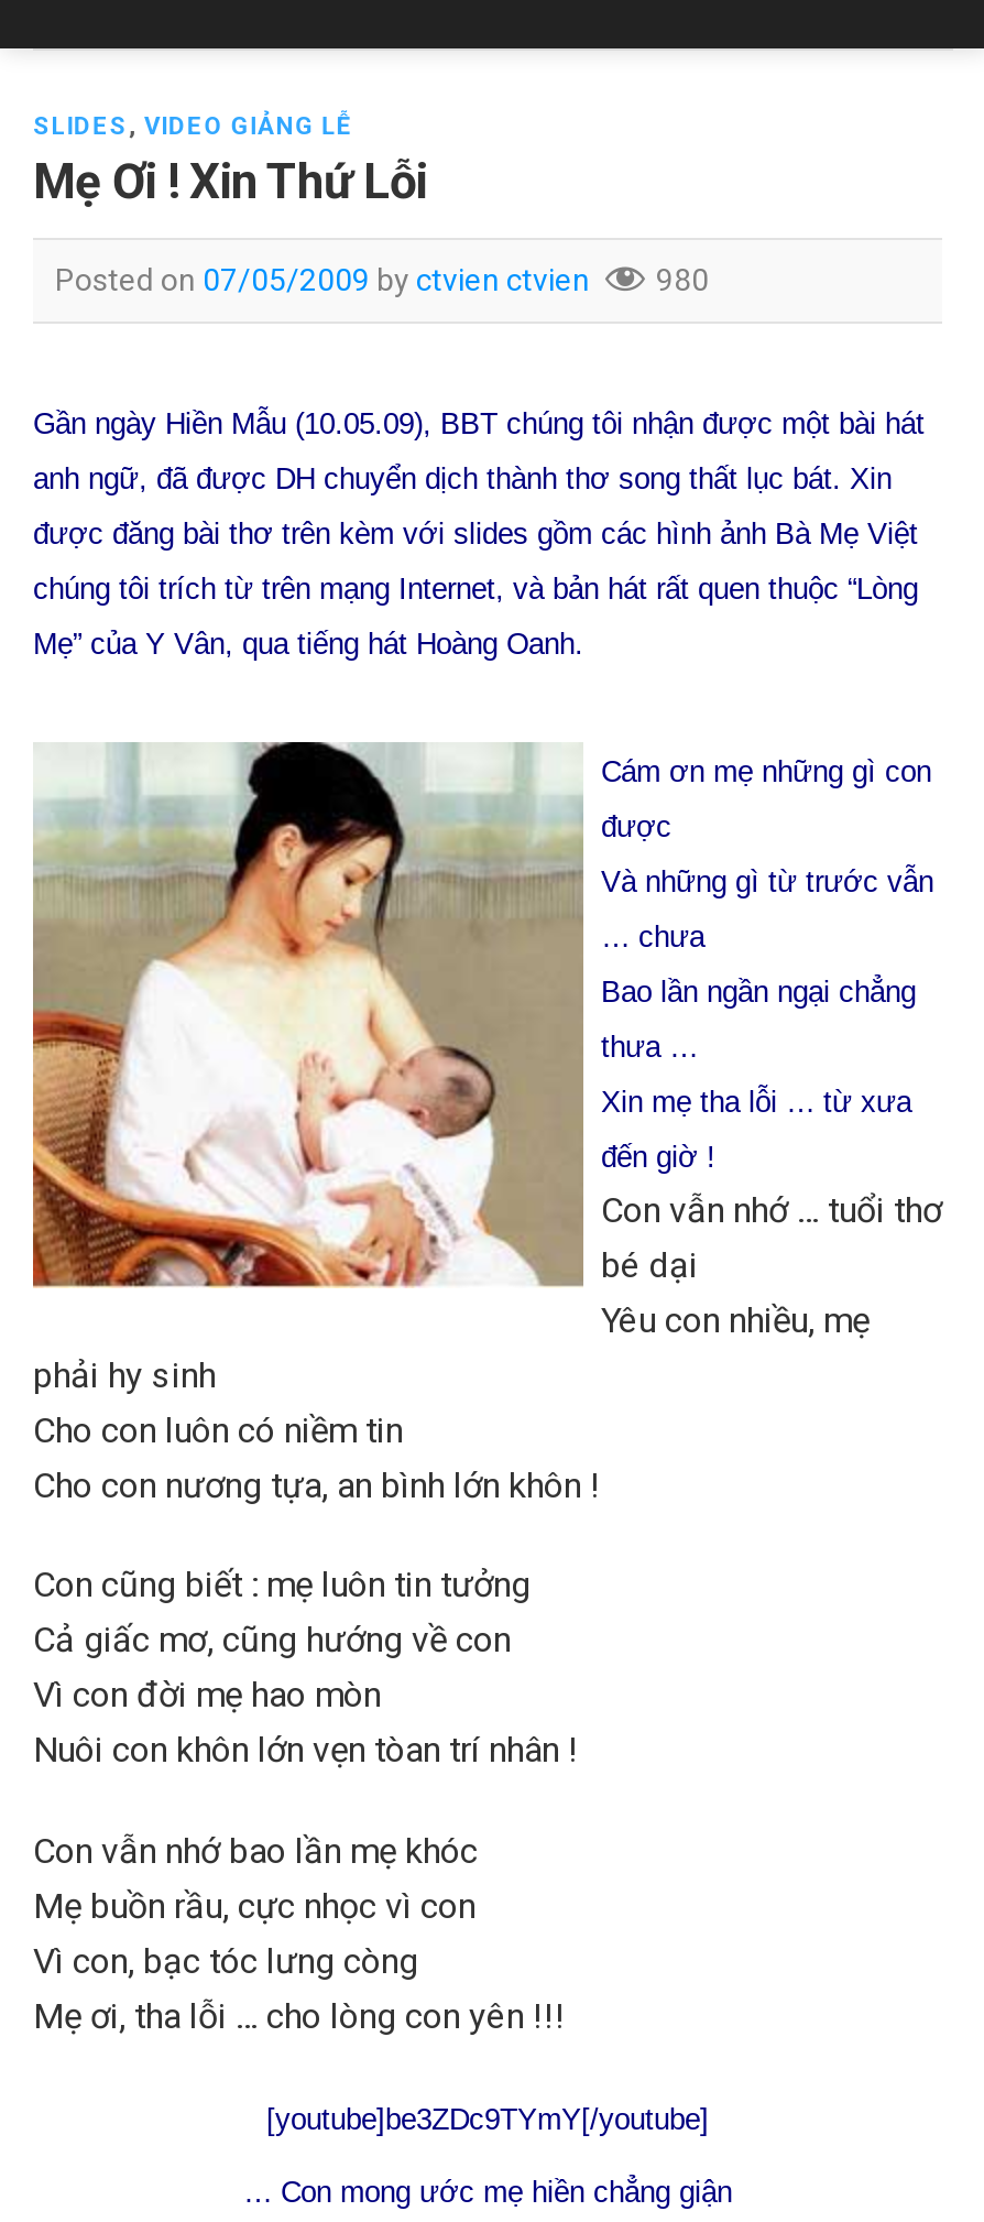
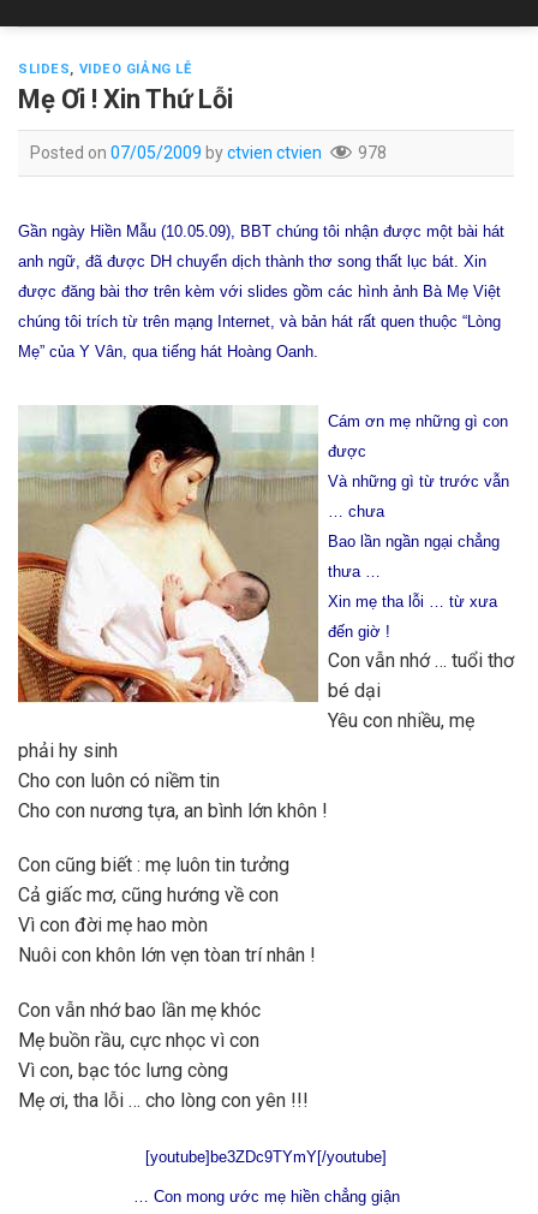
- Posted on 07/05/2009 by ctvien ctvien 980
+ Posted on 07/05/2009 by ctvien ctvien 978
